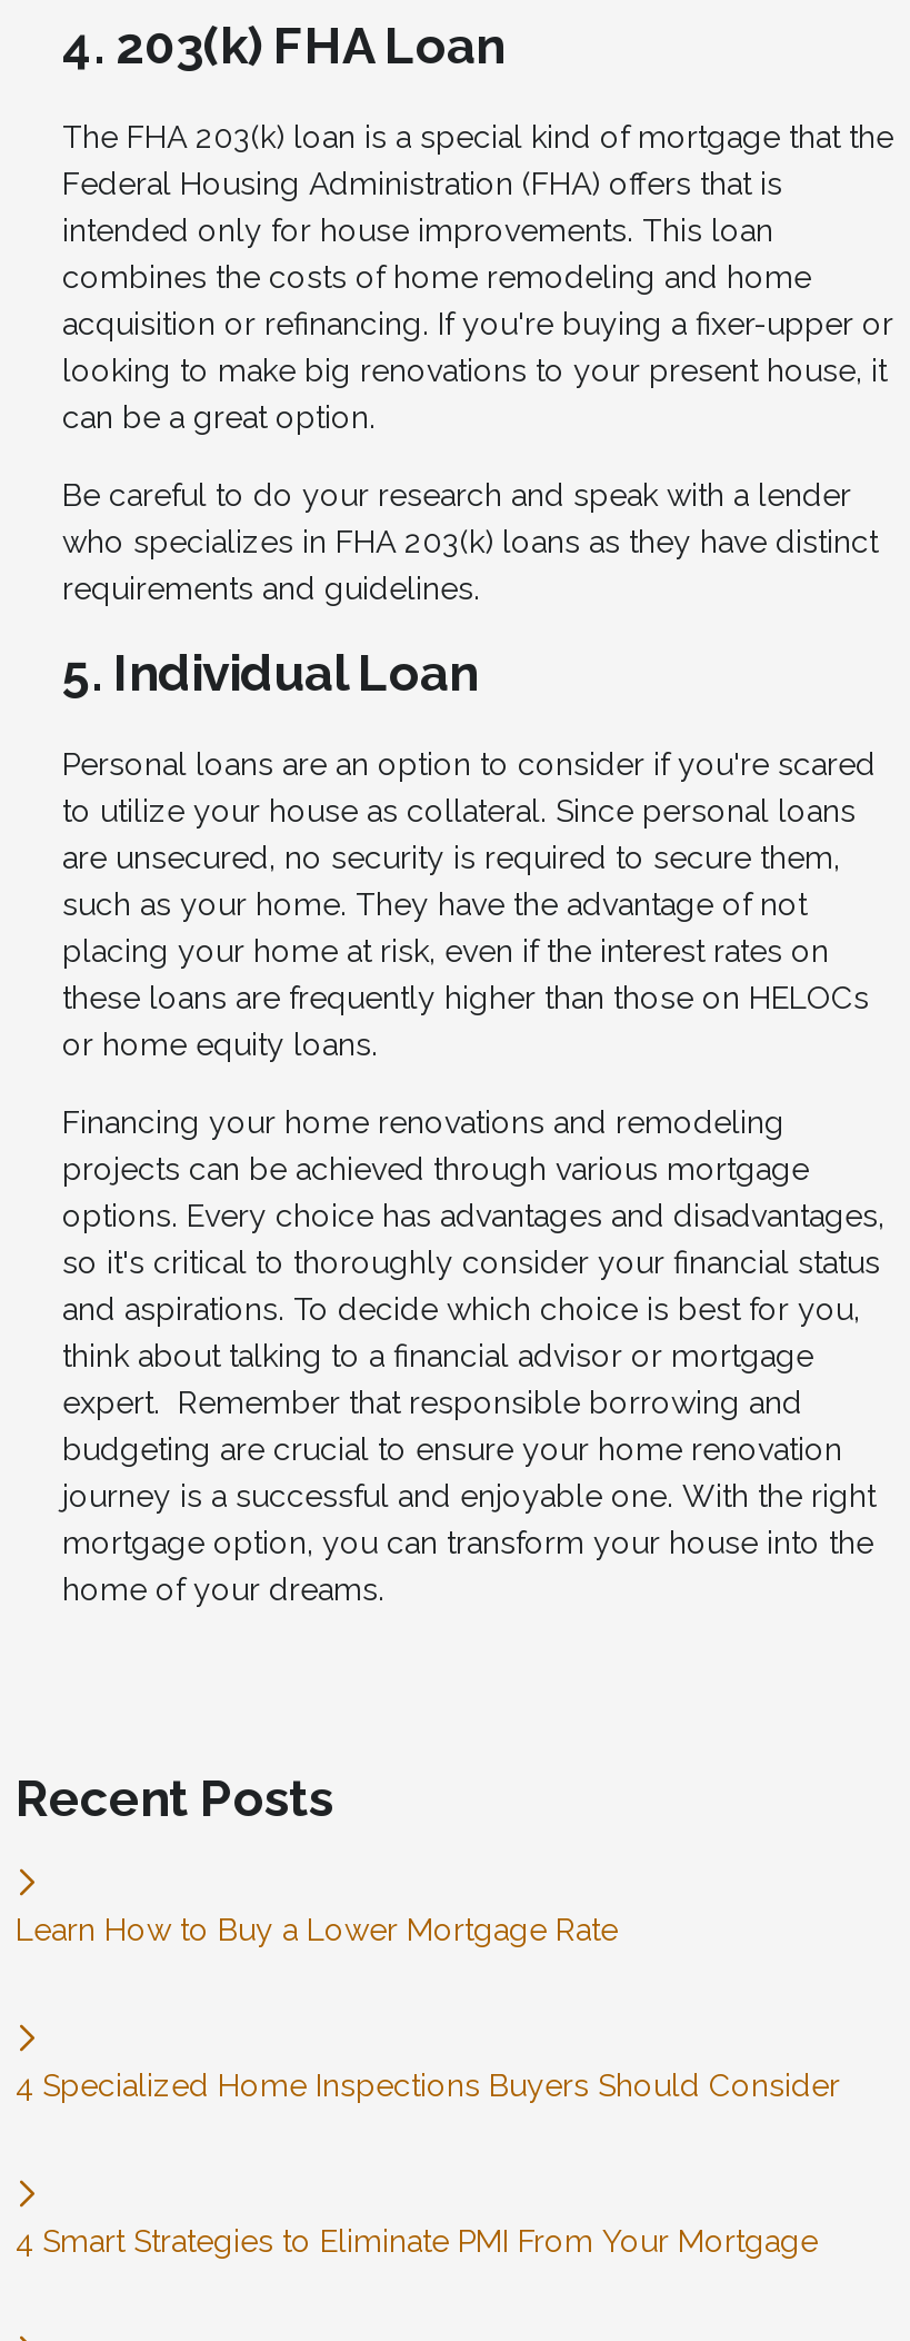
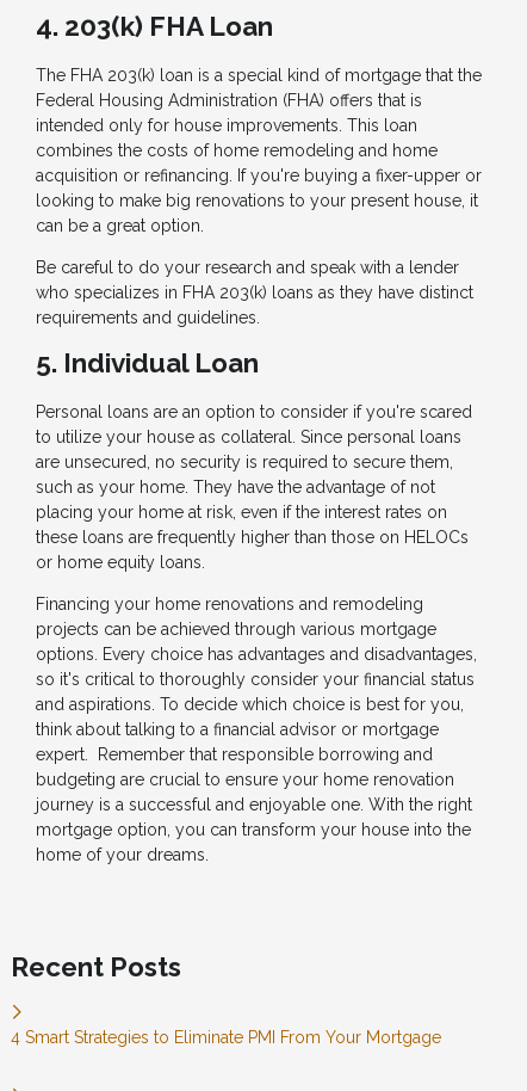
- Learn How to Buy a Lower Mortgage Rate

- 4 Specialized Home Inspections Buyers Should Consider
